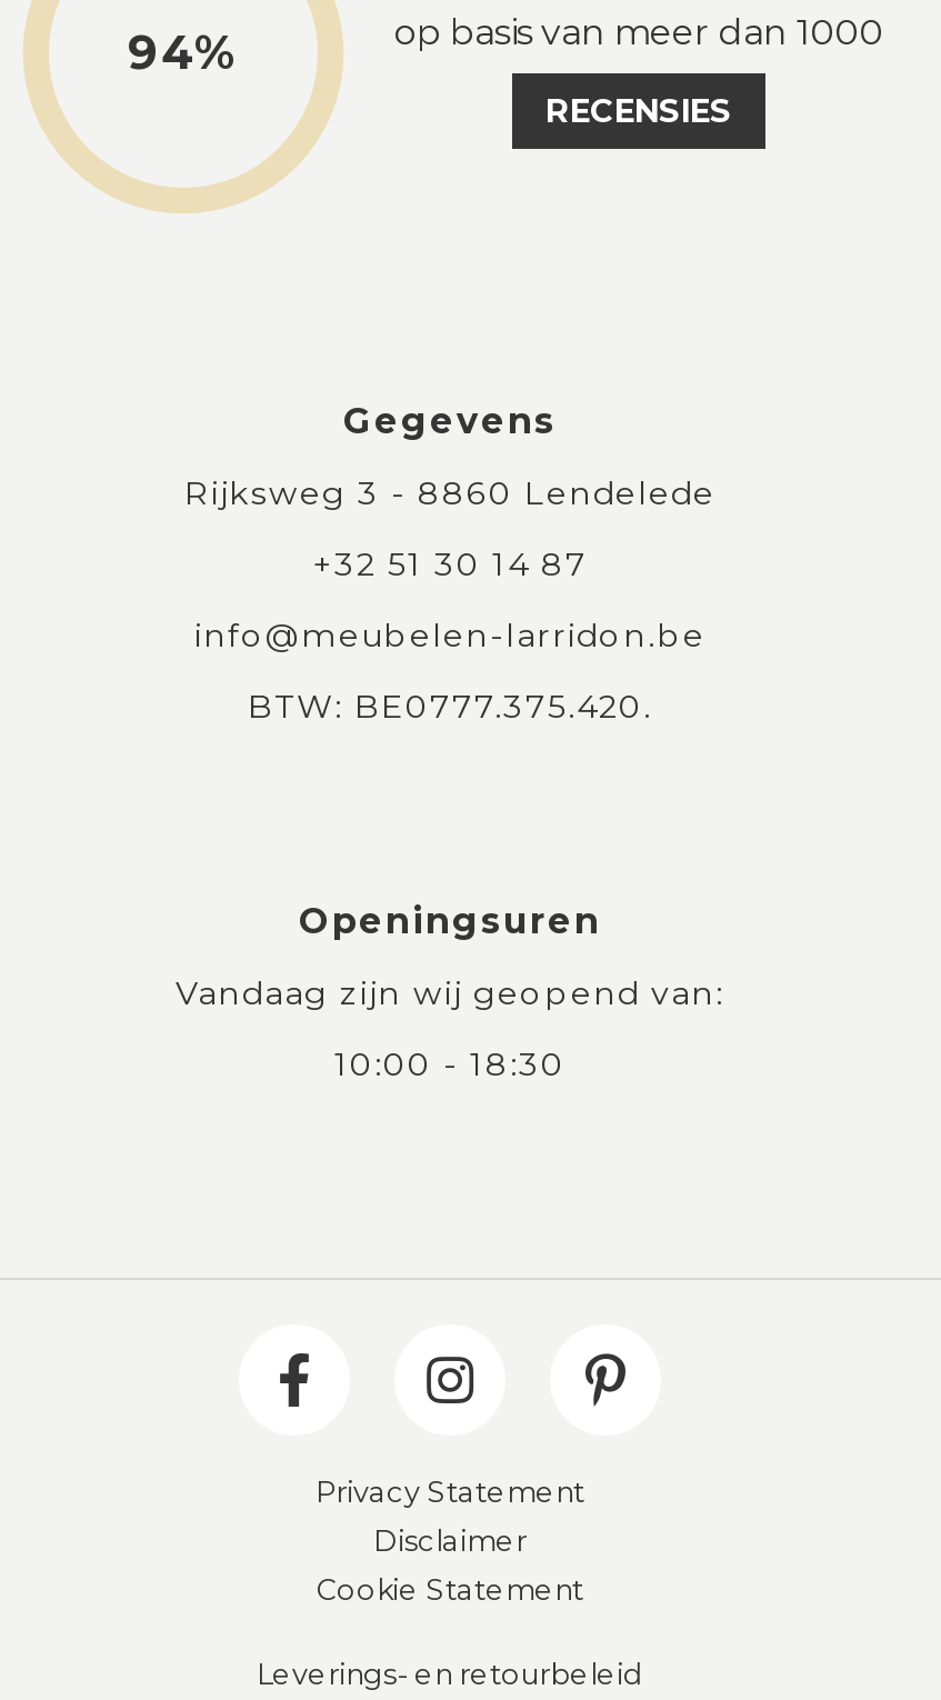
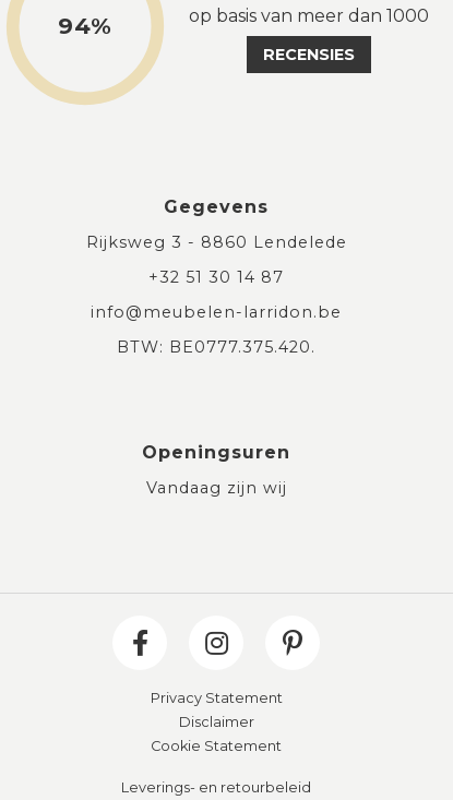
- Vandaag zijn wij geopend van:
- 10:00 - 18:30
+ Vandaag zijn wij
